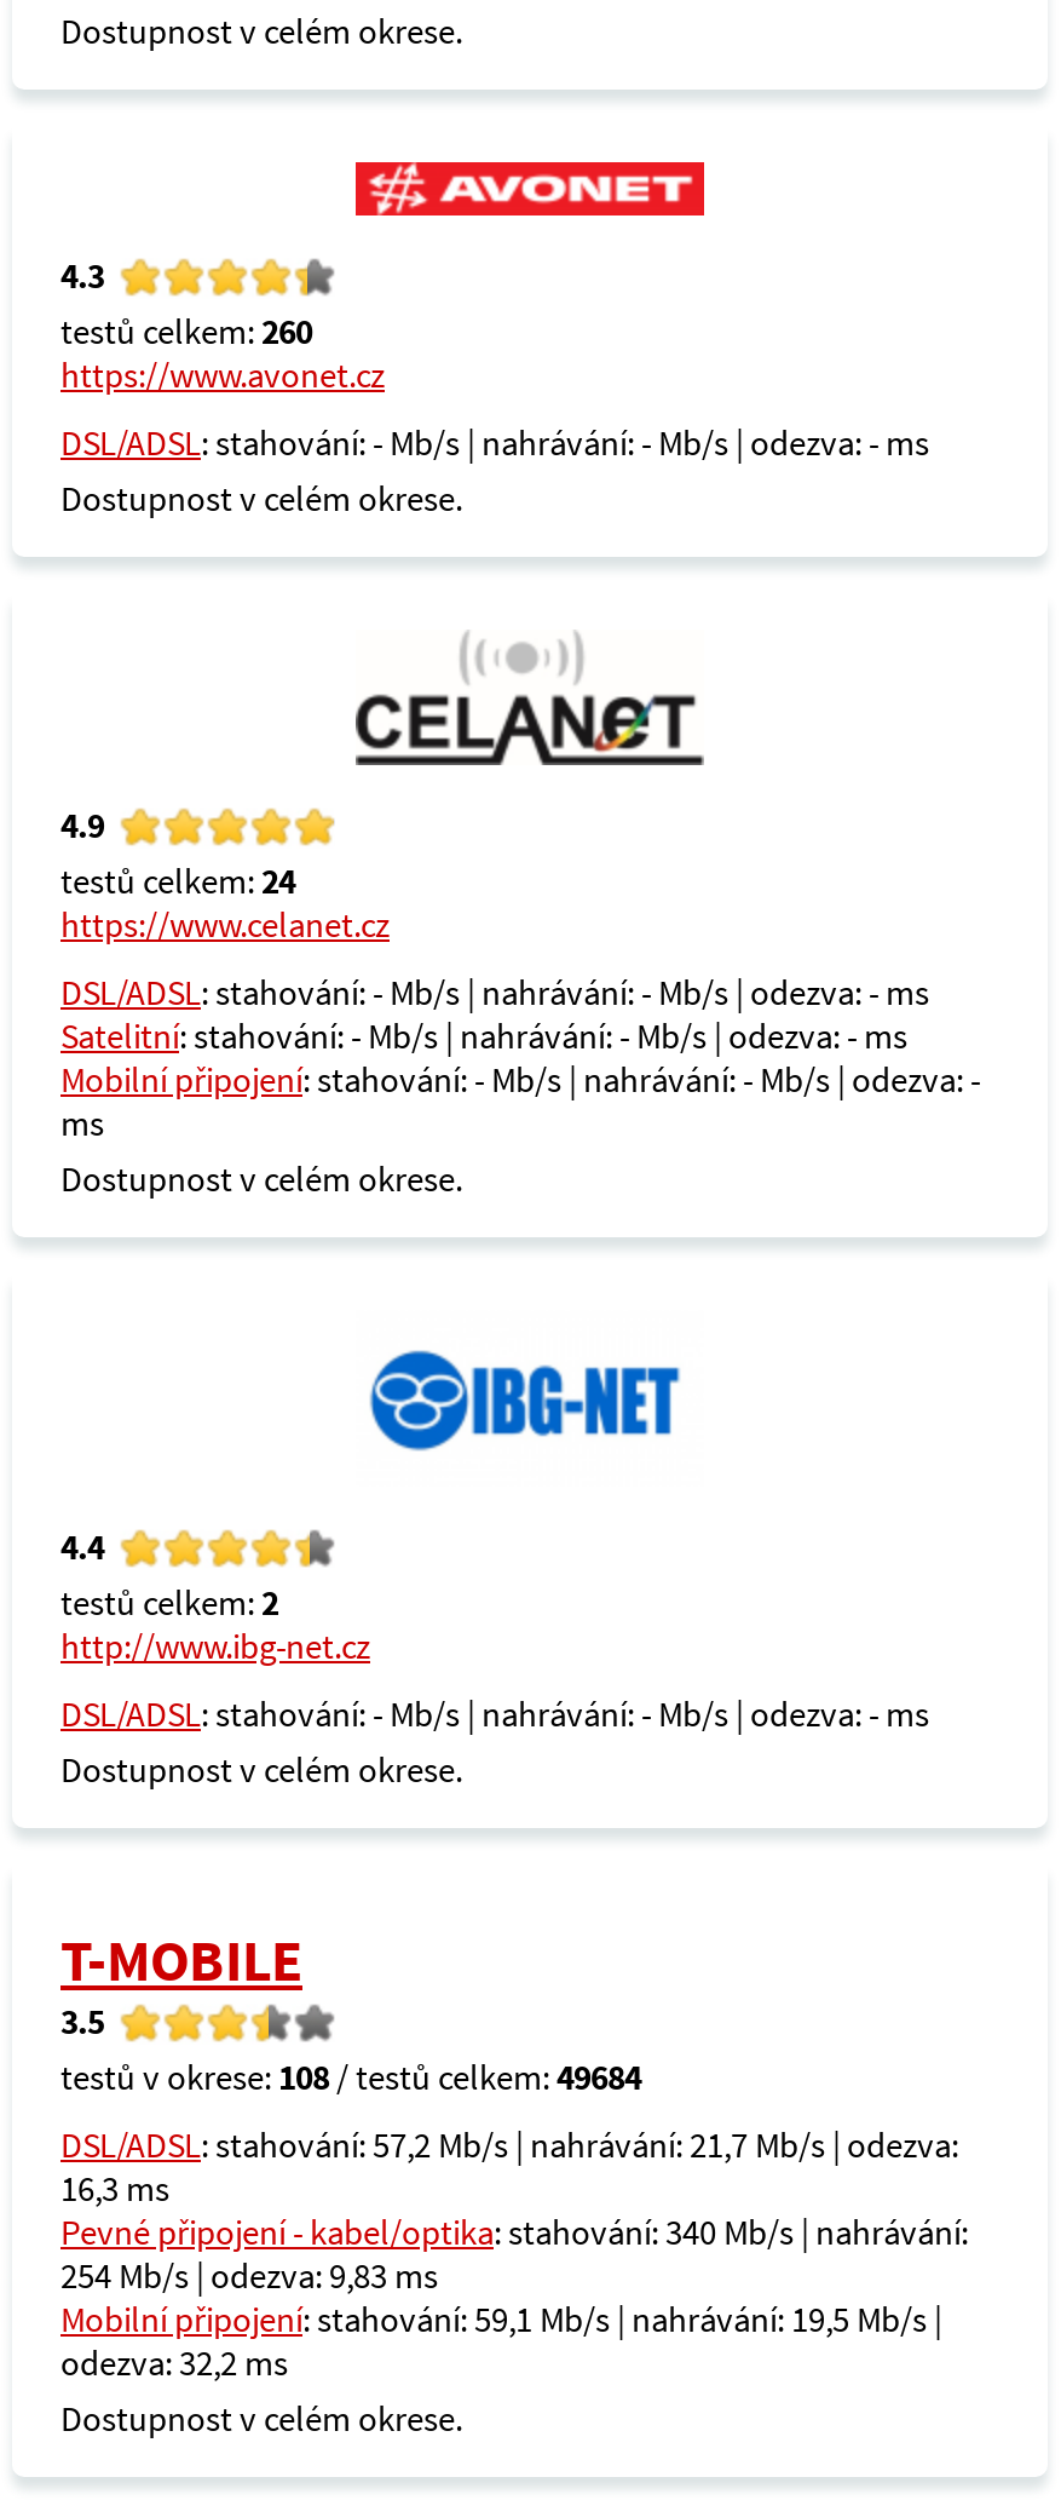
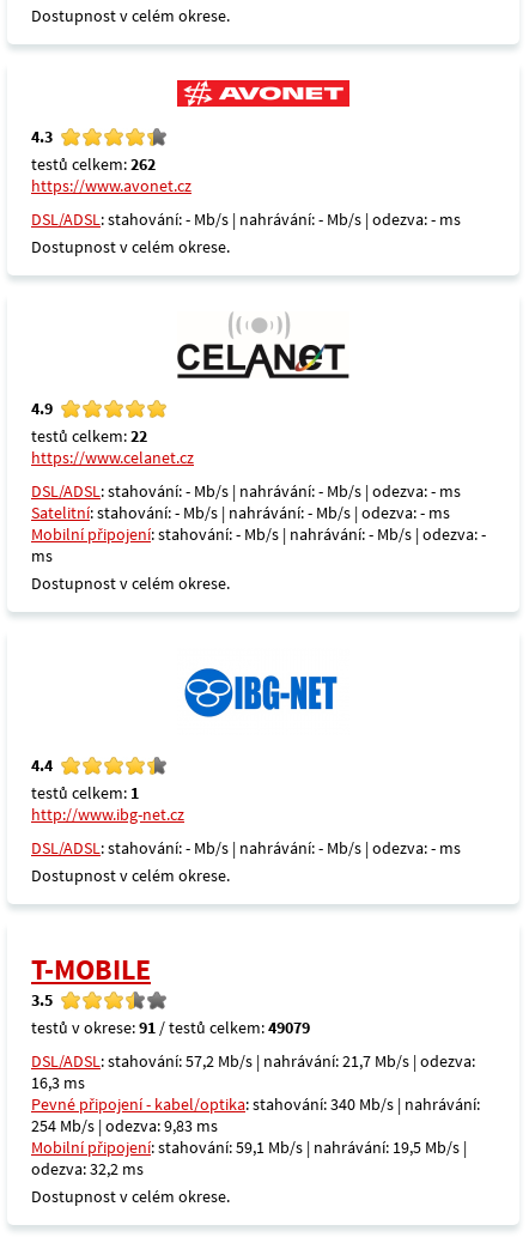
- testů celkem: 260
+ testů celkem: 262

- testů celkem: 24
+ testů celkem: 22

- testů celkem: 2
+ testů celkem: 1

- testů v okrese: 108 / testů celkem: 49684
+ testů v okrese: 91 / testů celkem: 49079
